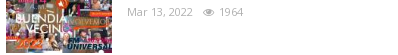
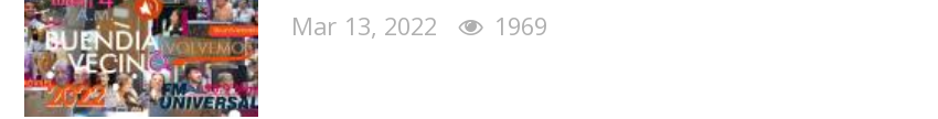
- Mar 13, 2022 1964
+ Mar 13, 2022 1969
